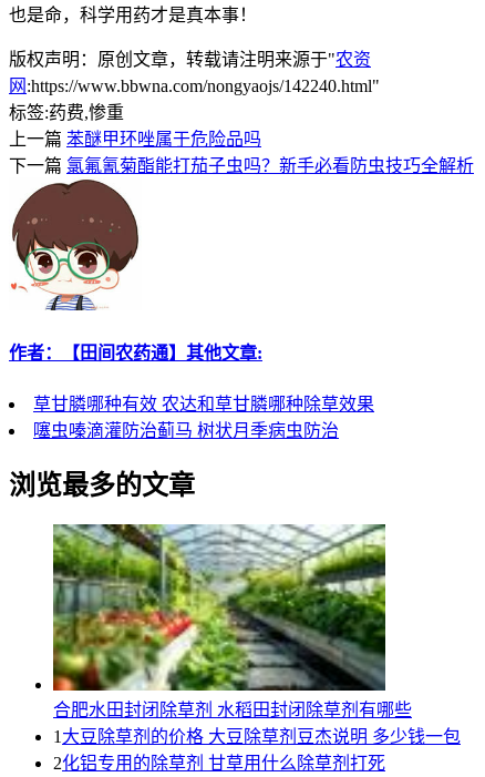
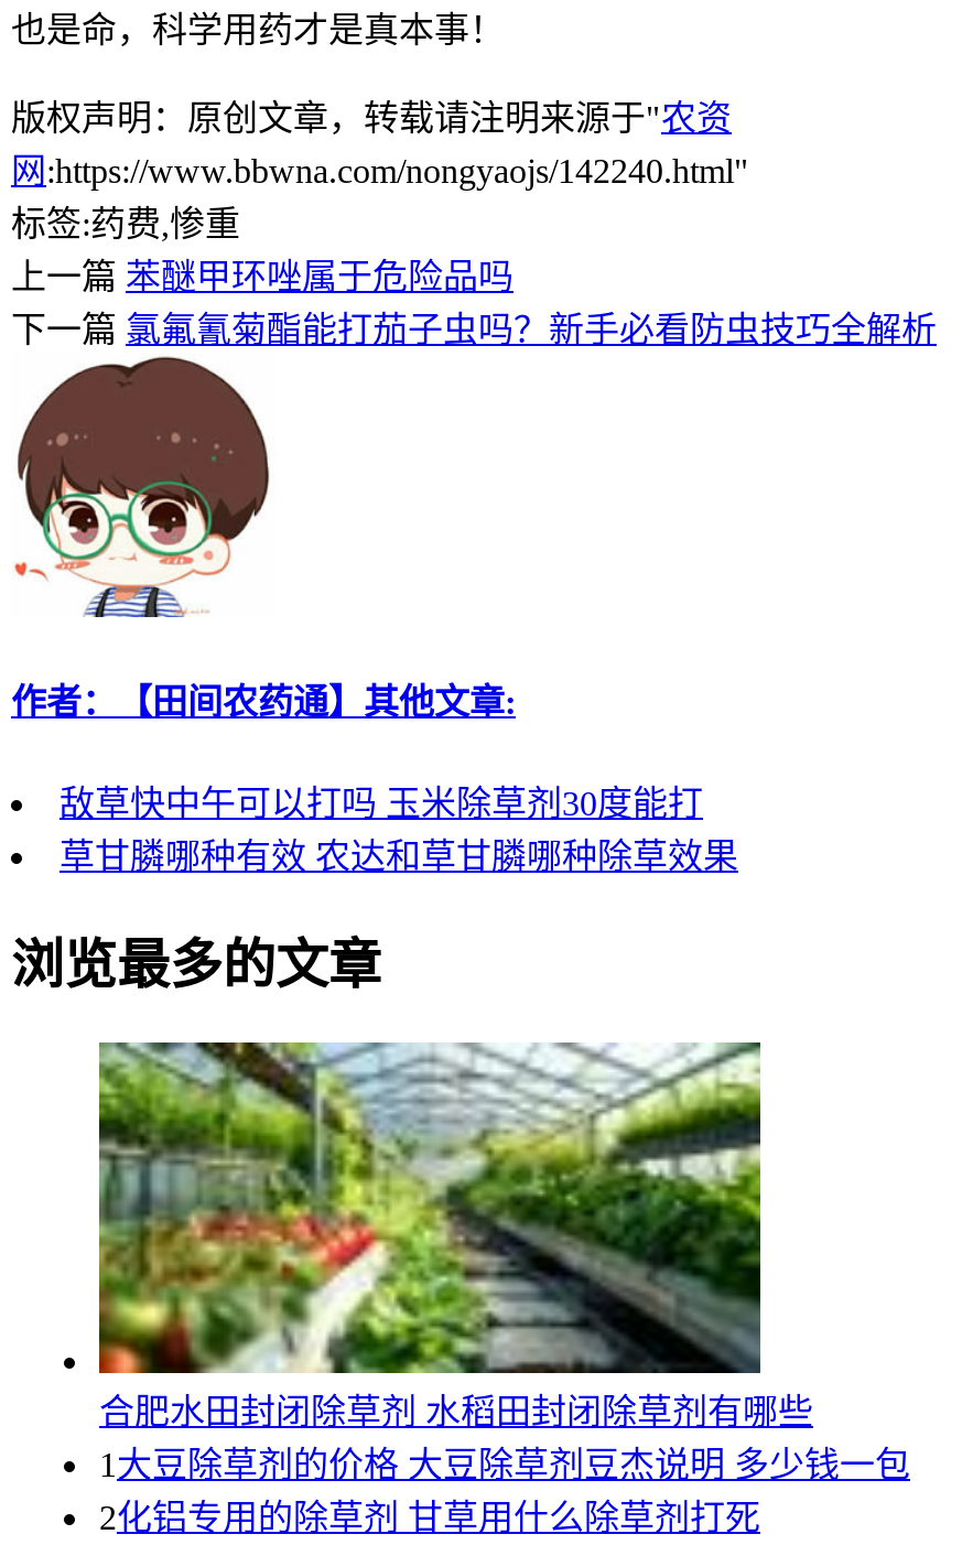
+ 敌草快中午可以打吗 玉米除草剂30度能打

moved down: 草甘膦哪种有效 农达和草甘膦哪种除草效果

- 噻虫嗪滴灌防治蓟马 树状月季病虫防治
